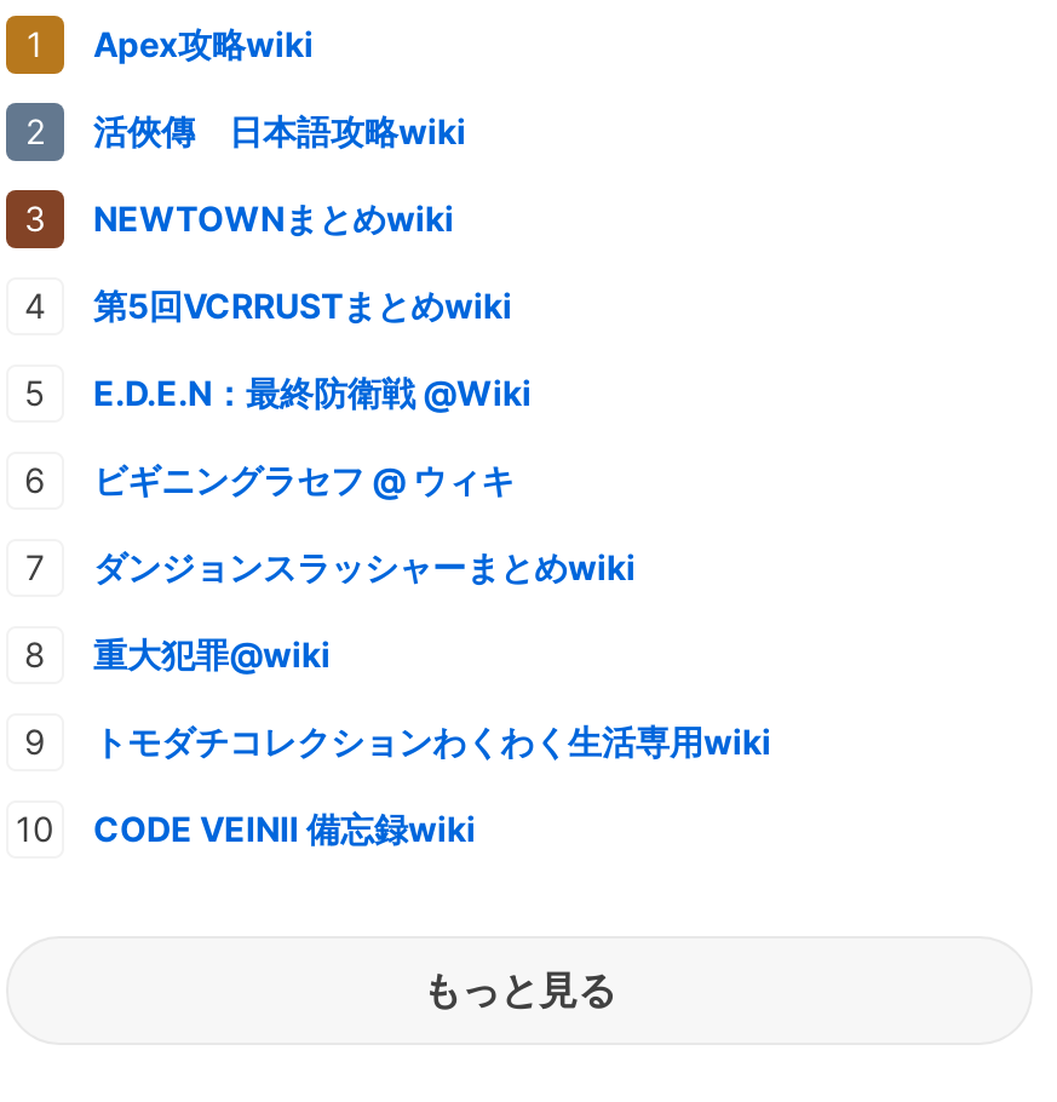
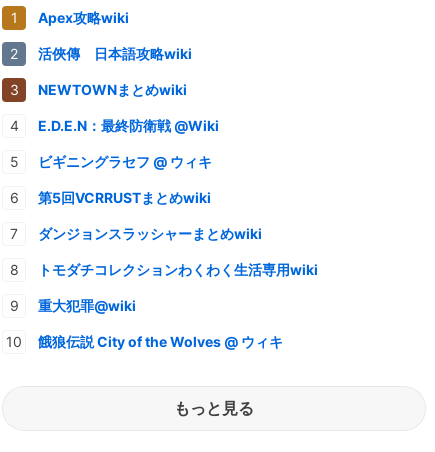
moved down: 第5回VCRRUSTまとめwiki

moved up: E.D.E.N：最終防衛戦 @Wiki | ビギニングラセフ @ ウィキ

moved down: 重大犯罪@wiki

moved up: トモダチコレクションわくわく生活専用wiki

- CODE VEINⅡ 備忘録wiki
+ 餓狼伝説 City of the Wolves @ ウィキ
